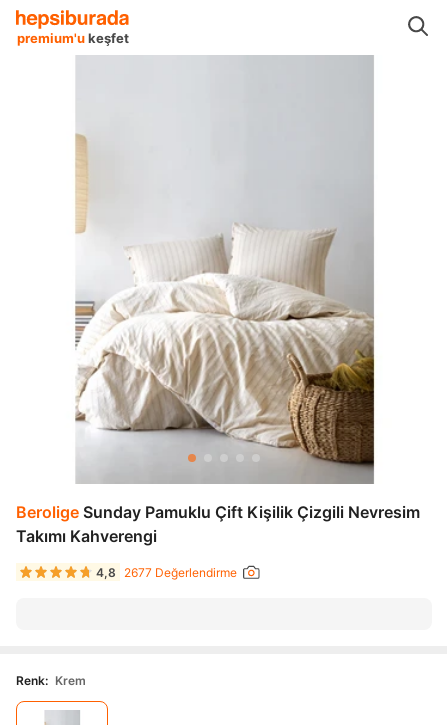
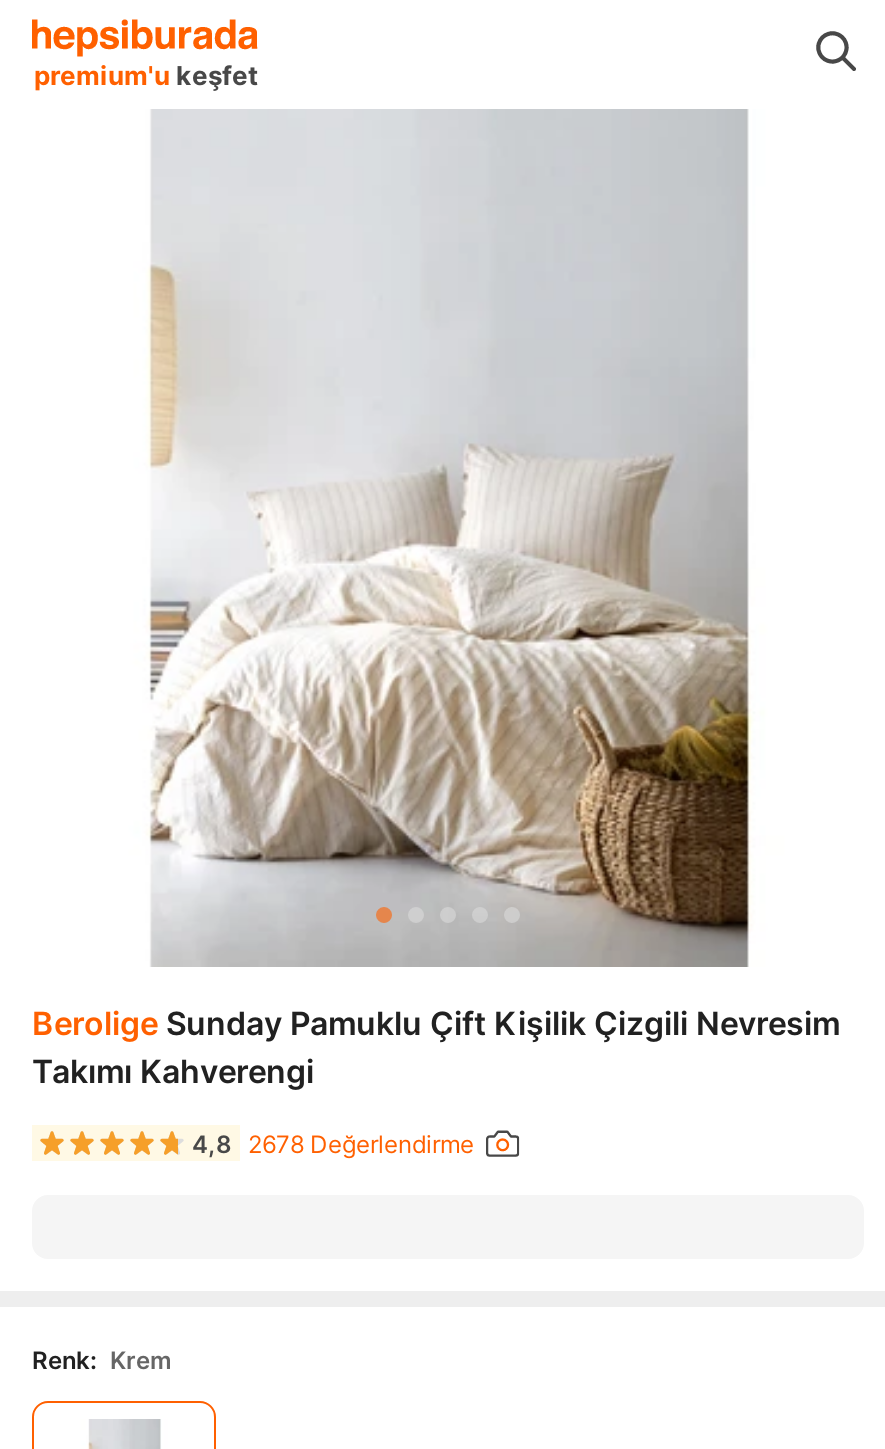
- 4,8 2677 Değerlendirme
+ 4,8 2678 Değerlendirme
